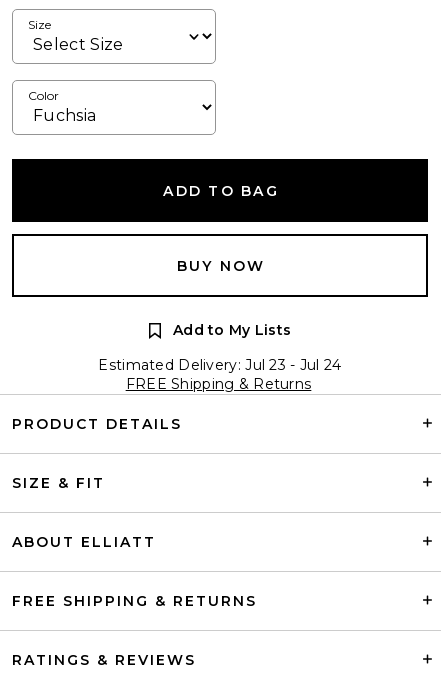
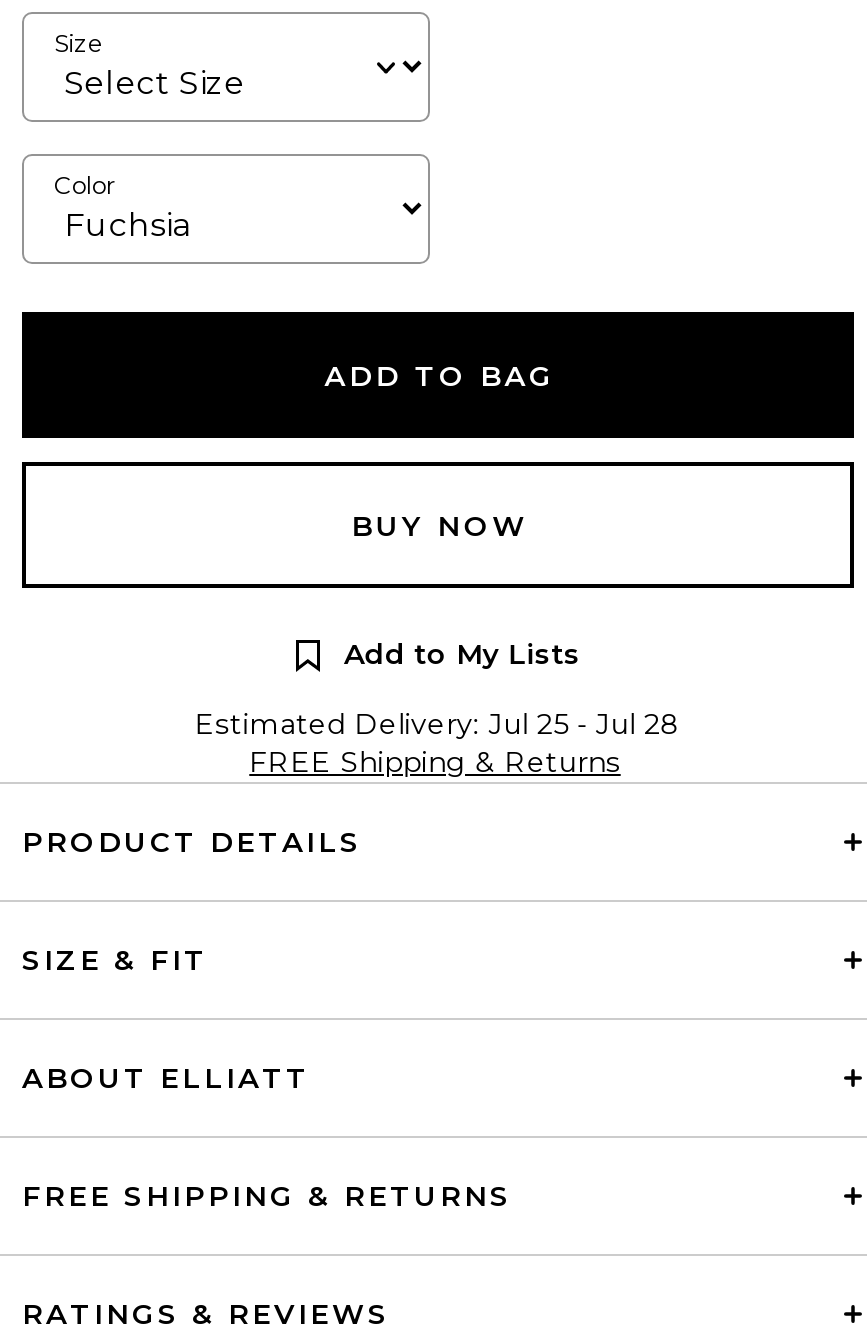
- Estimated Delivery: Jul 23 - Jul 24
+ Estimated Delivery: Jul 25 - Jul 28
